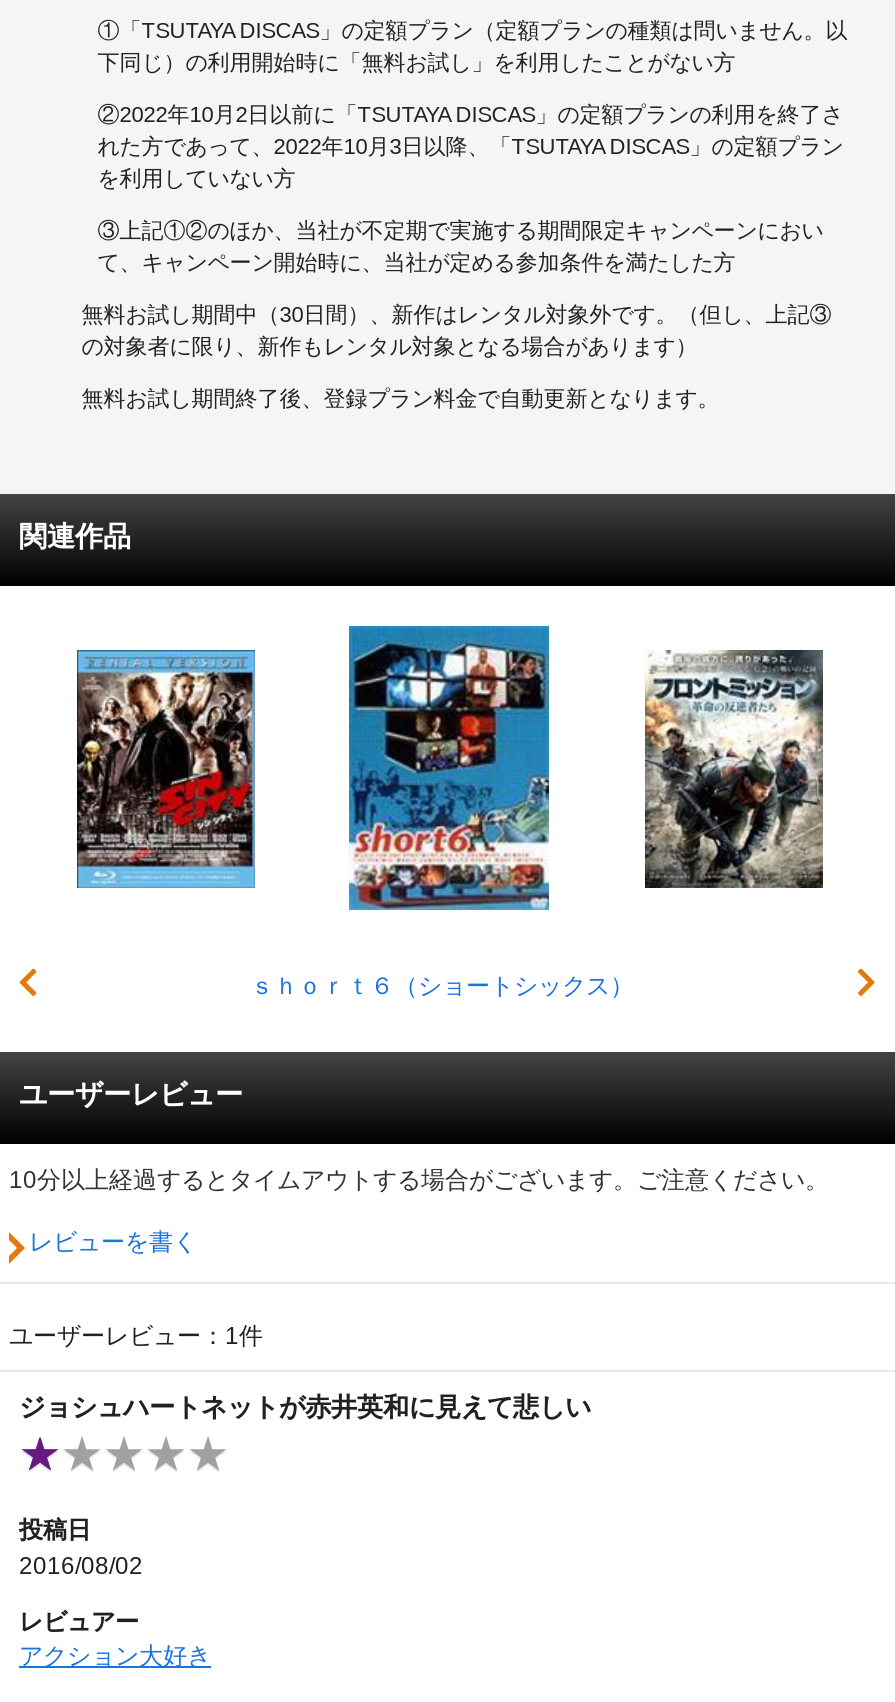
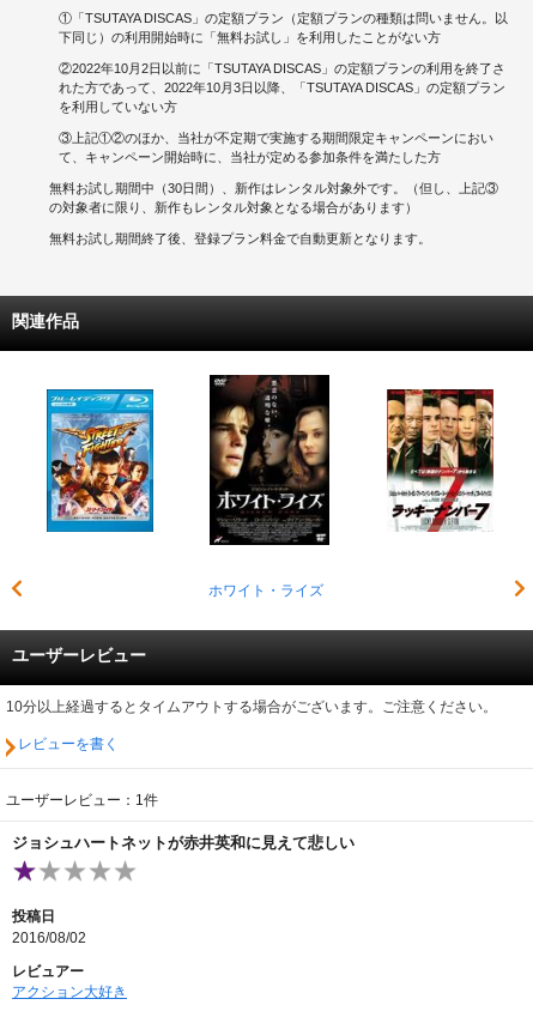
- [image]
- ｓｈｏｒｔ６（ショートシックス）
+ [image]
+ ホワイト・ライズ

- [image]
+ [image]

- [image]
+ [image]
